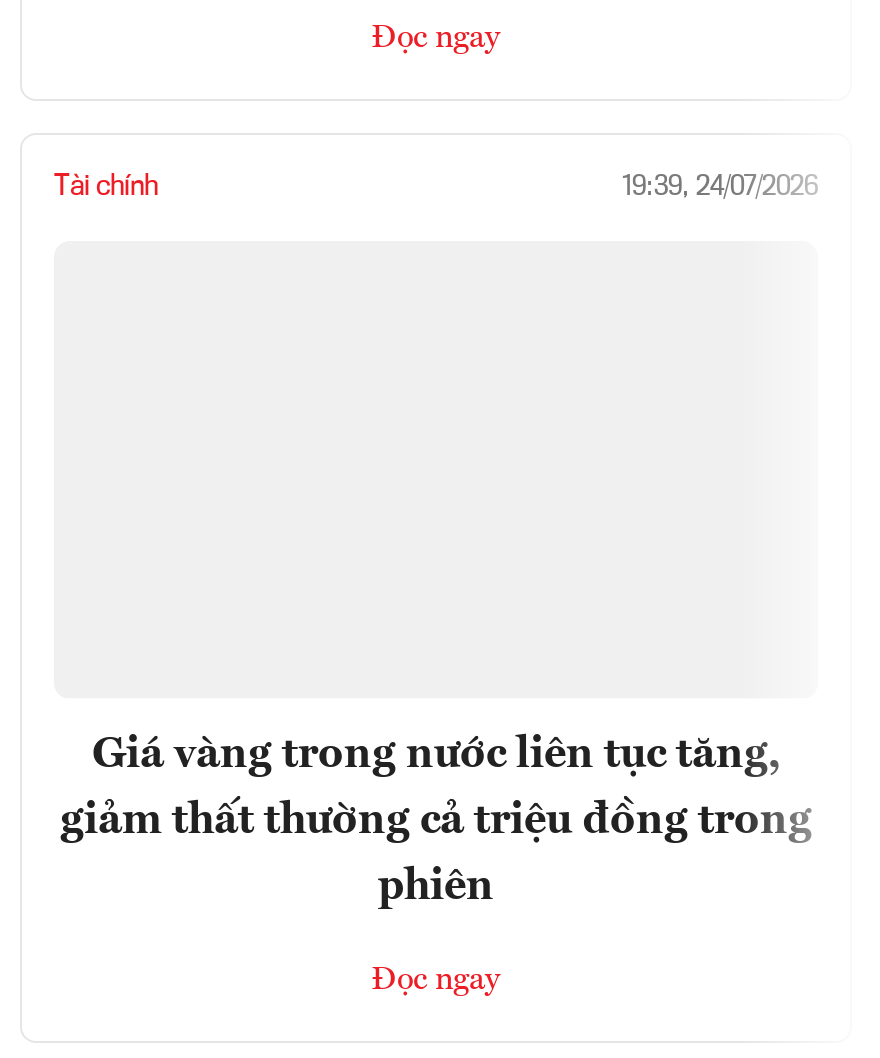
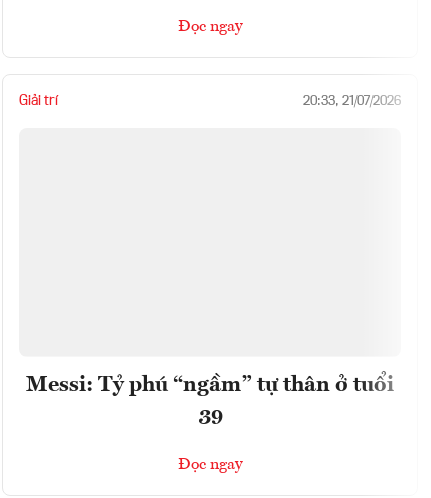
- Tài chính
- 19:39, 24/07/2026
+ Giải trí
+ 20:33, 21/07/2026

- Giá vàng trong nước liên tục tăng,
- giảm thất thường cả triệu đồng trong
- phiên
+ Messi: Tỷ phú “ngầm” tự thân ở tuổi
+ 39
